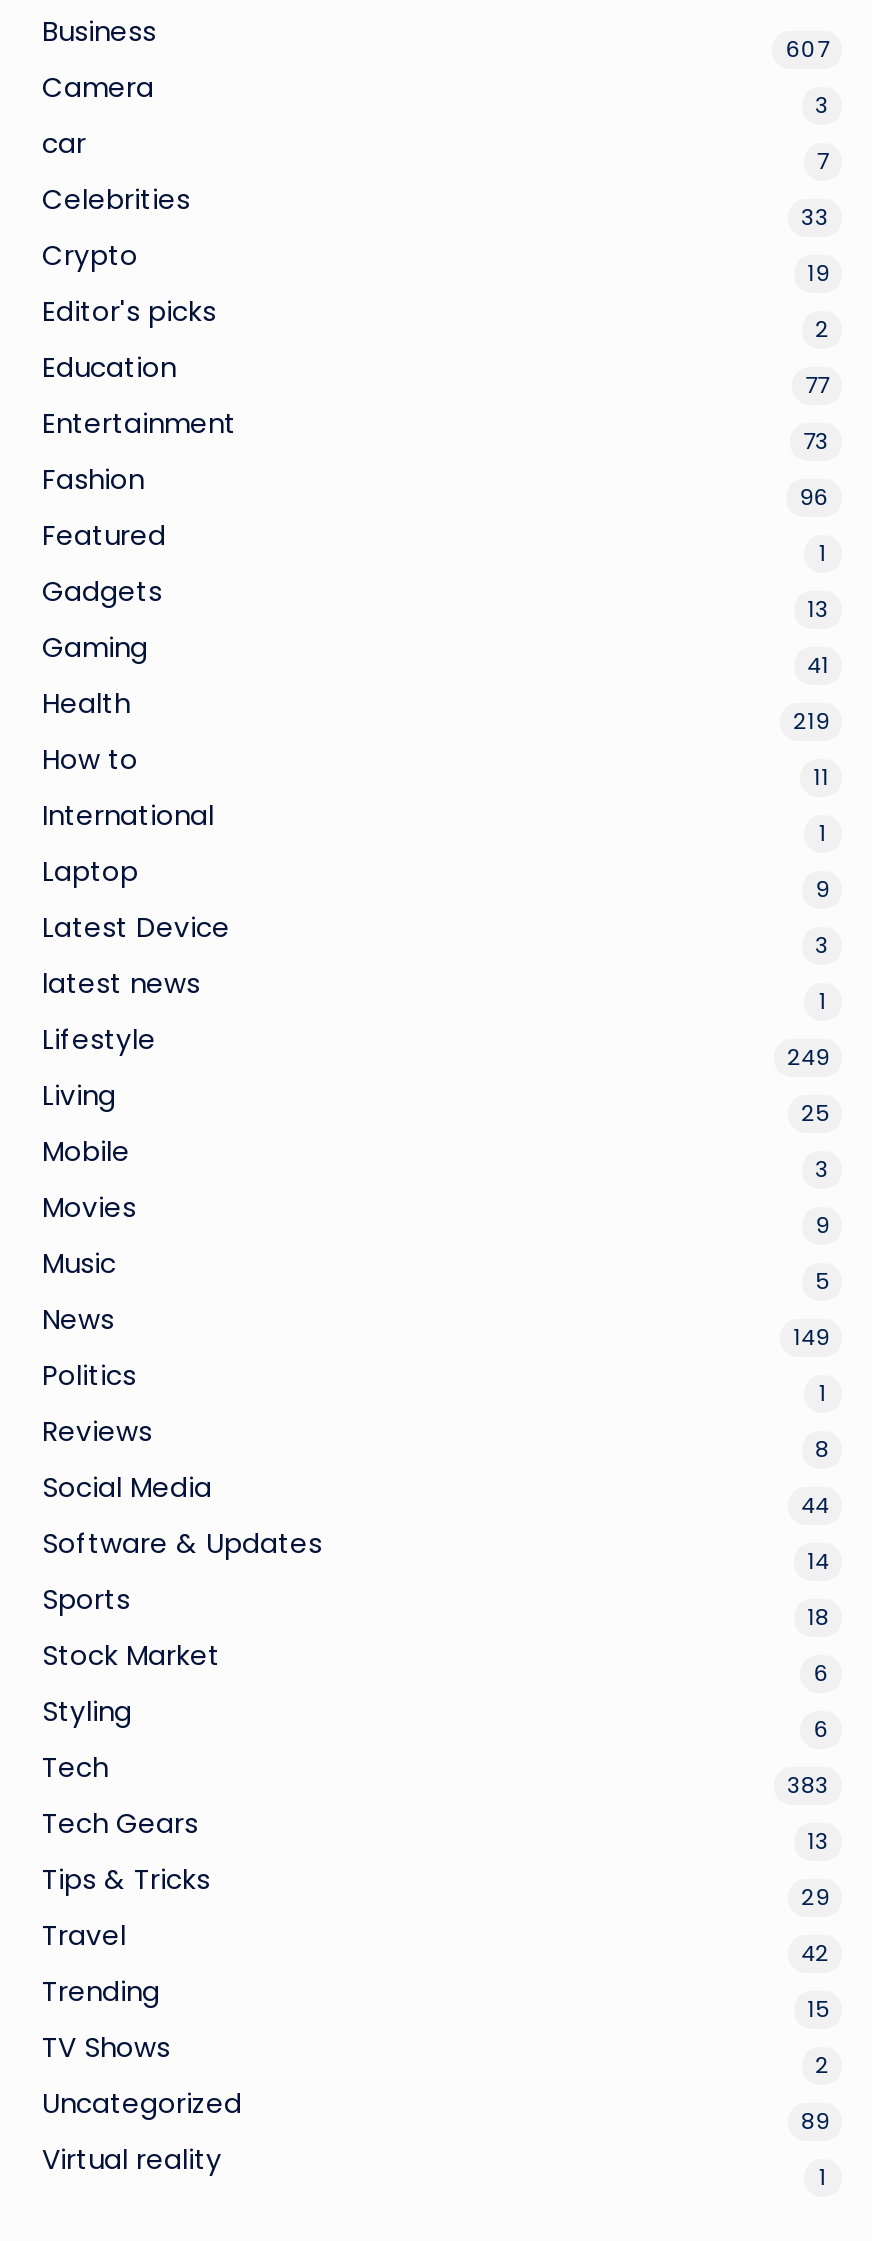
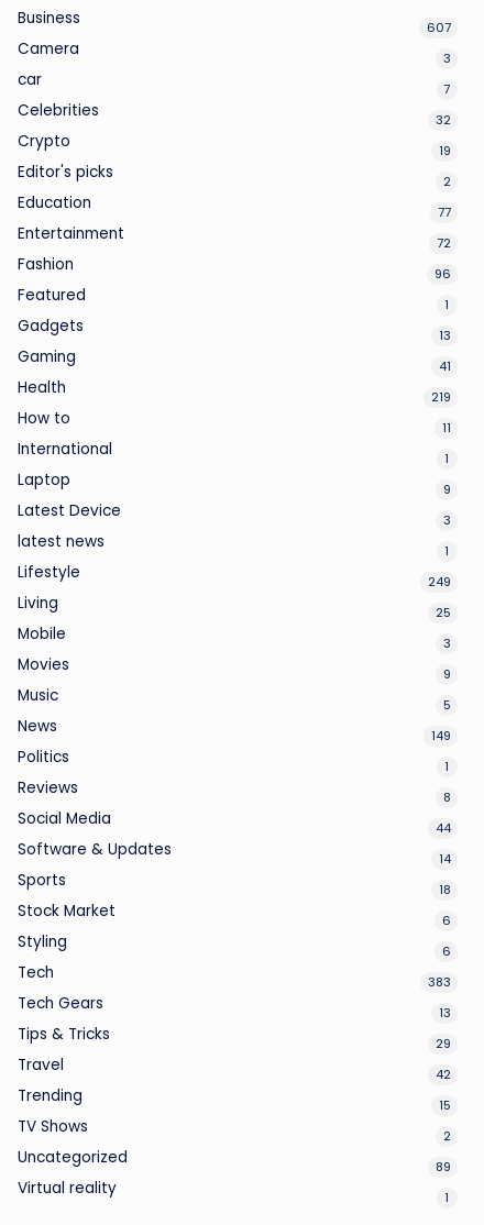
- 33
+ 32

- 73
+ 72
